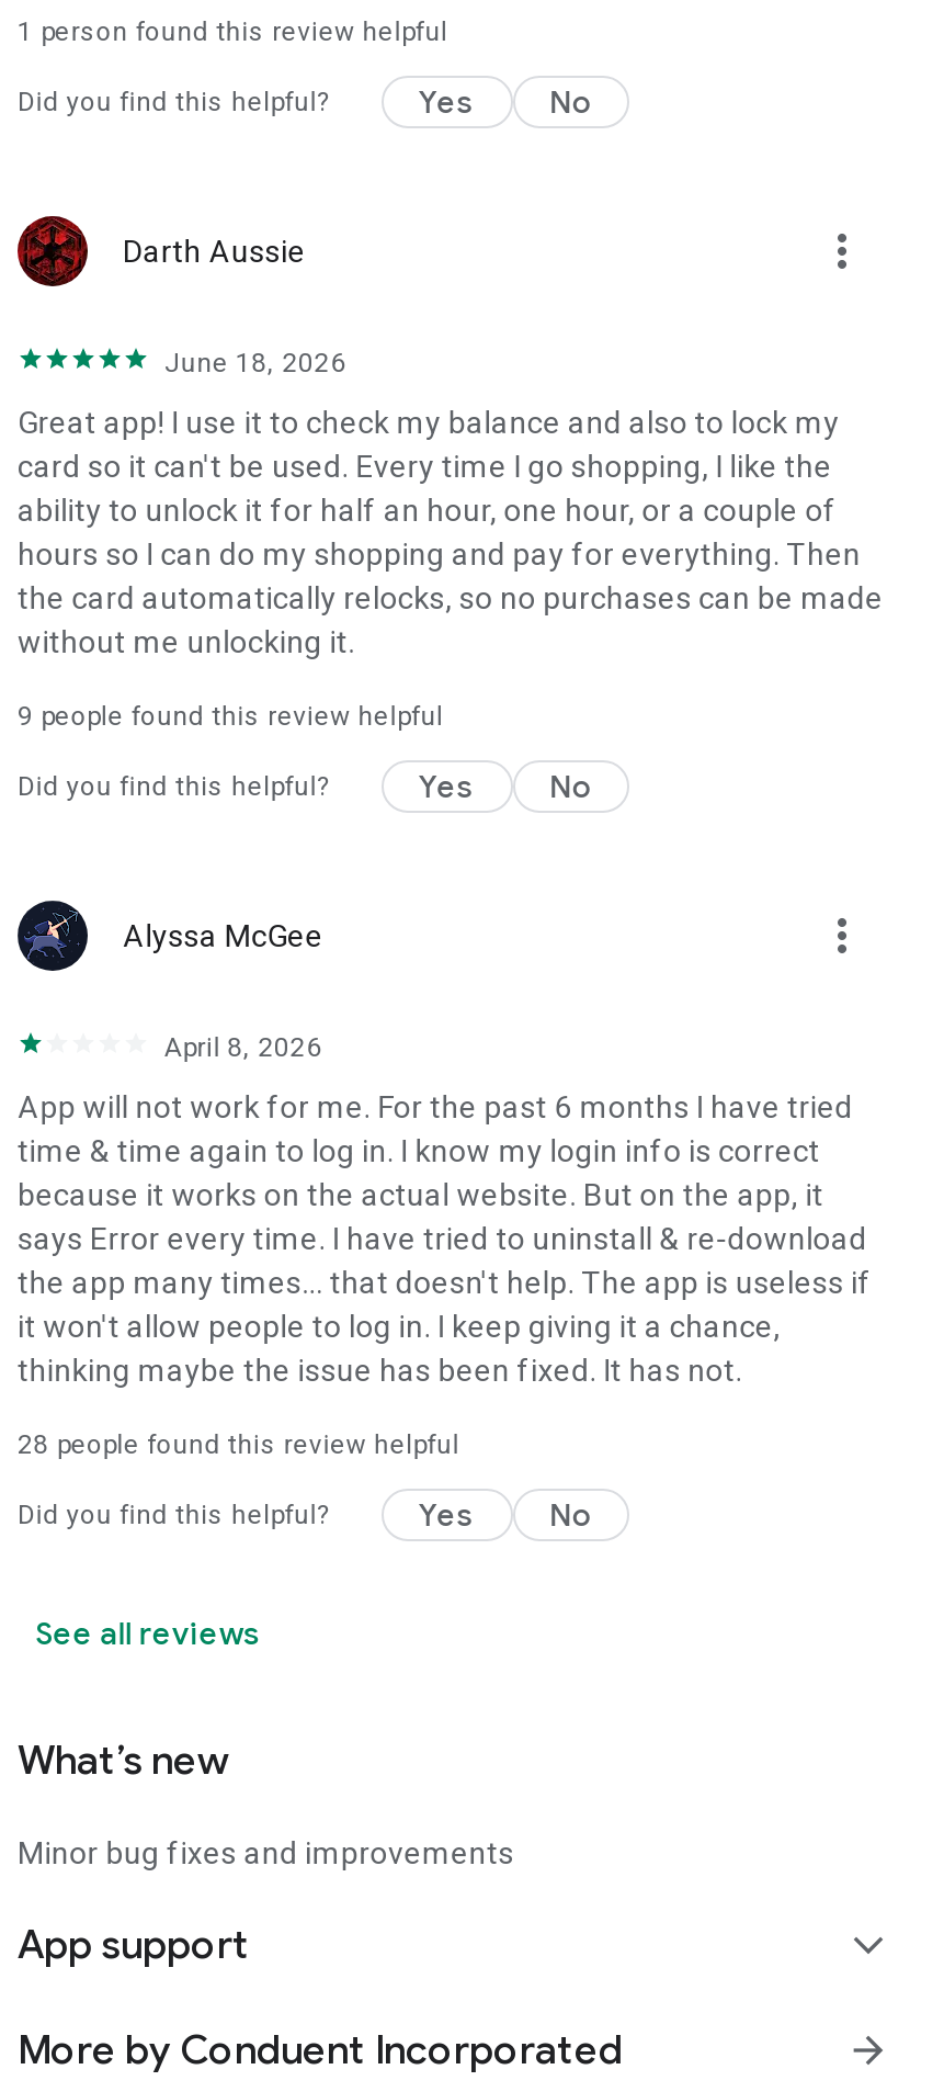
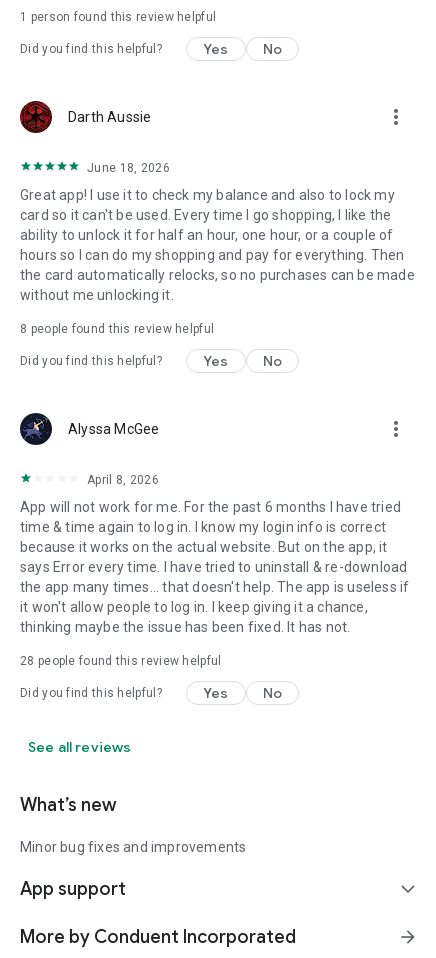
- 9 people found this review helpful
+ 8 people found this review helpful
